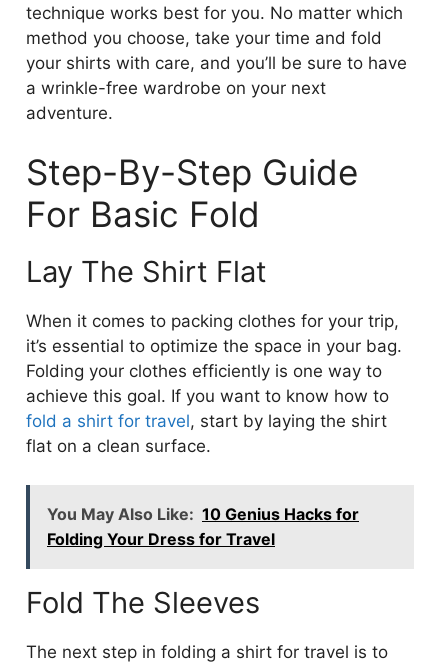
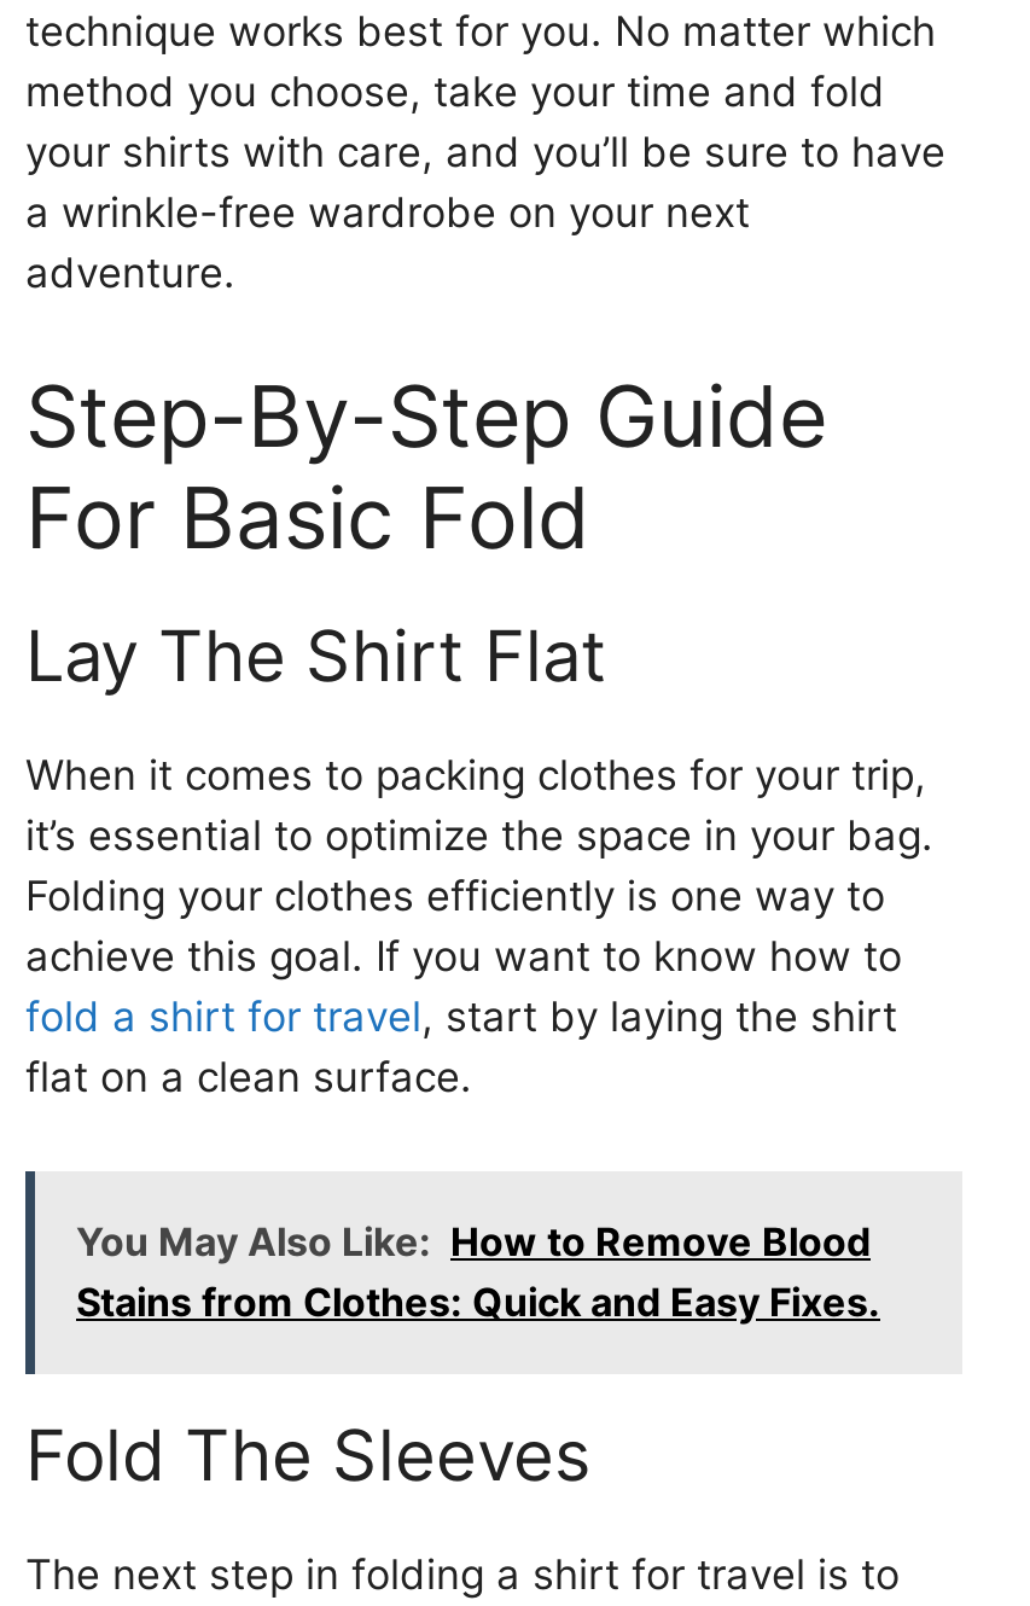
- You May Also Like: 10 Genius Hacks for
- Folding Your Dress for Travel
+ You May Also Like: How to Remove Blood
+ Stains from Clothes: Quick and Easy Fixes.
